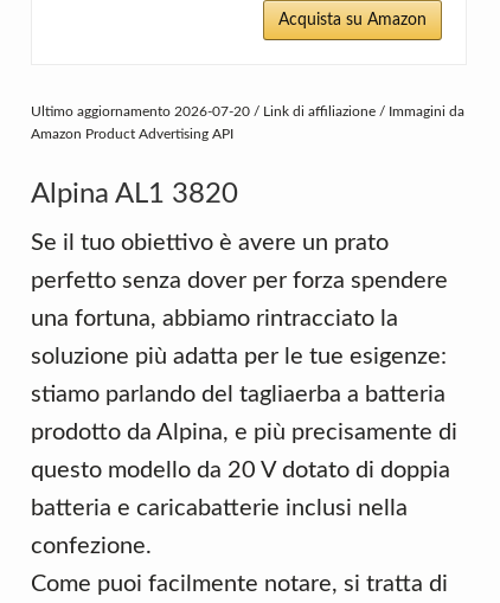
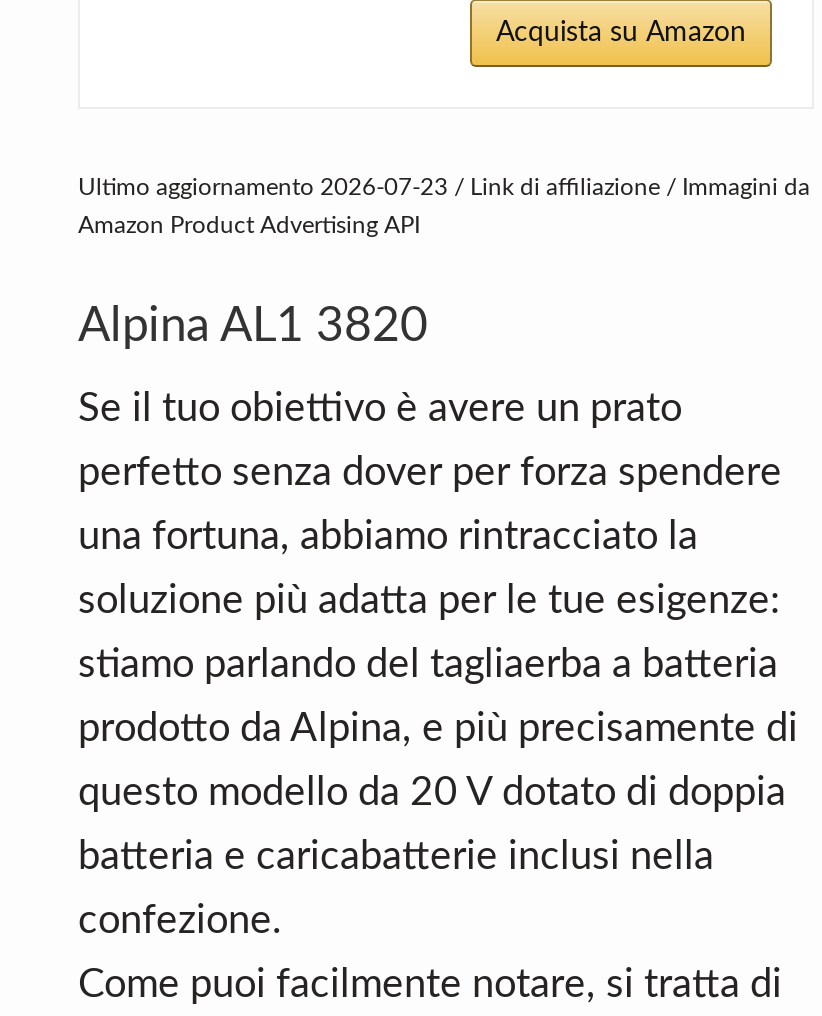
- Ultimo aggiornamento 2026-07-20 / Link di affiliazione / Immagini da
+ Ultimo aggiornamento 2026-07-23 / Link di affiliazione / Immagini da
